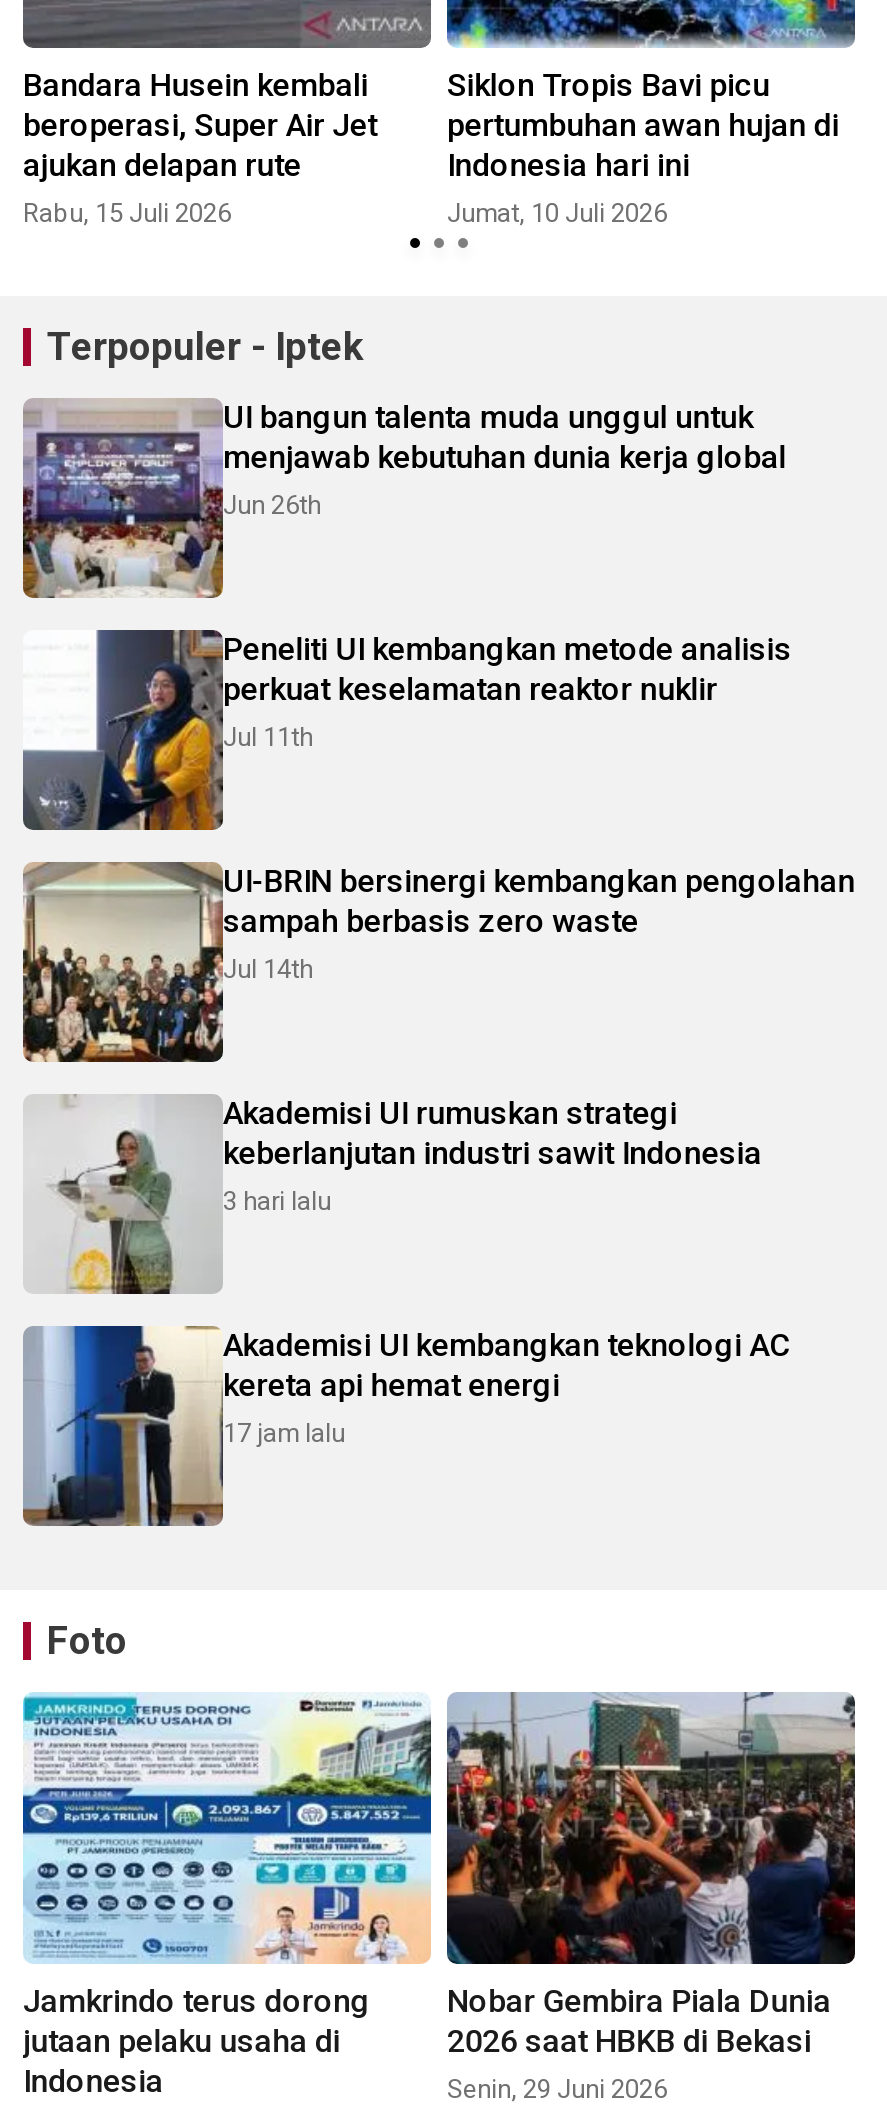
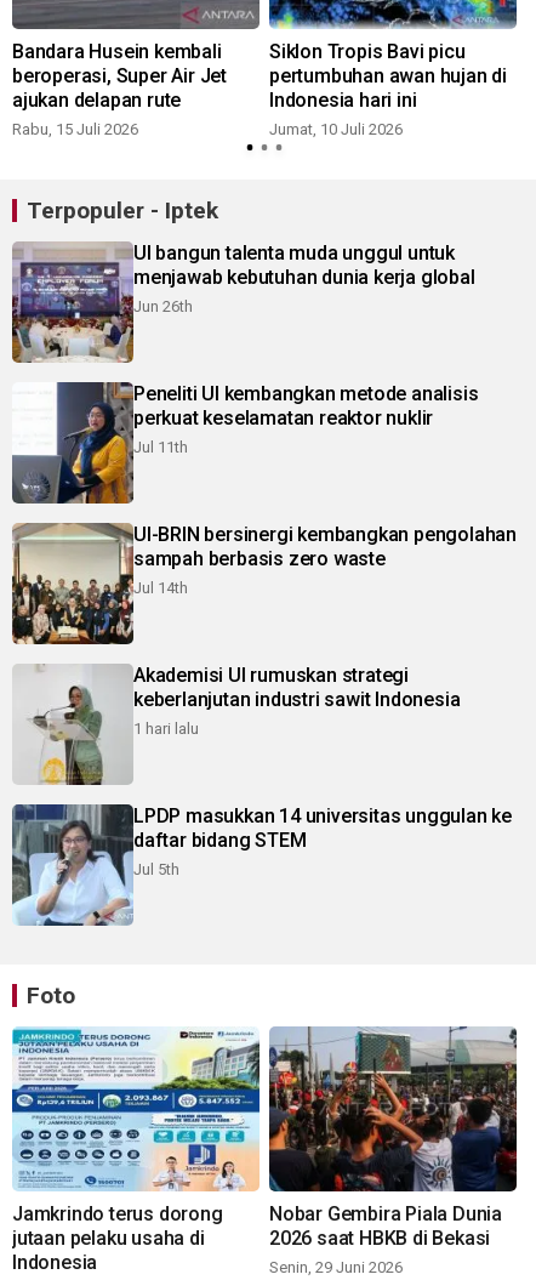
- 3 hari lalu
+ 1 hari lalu

- [image]
- Akademisi UI kembangkan teknologi AC
- kereta api hemat energi
- 17 jam lalu
+ [image]
+ LPDP masukkan 14 universitas unggulan ke
+ daftar bidang STEM
+ Jul 5th
